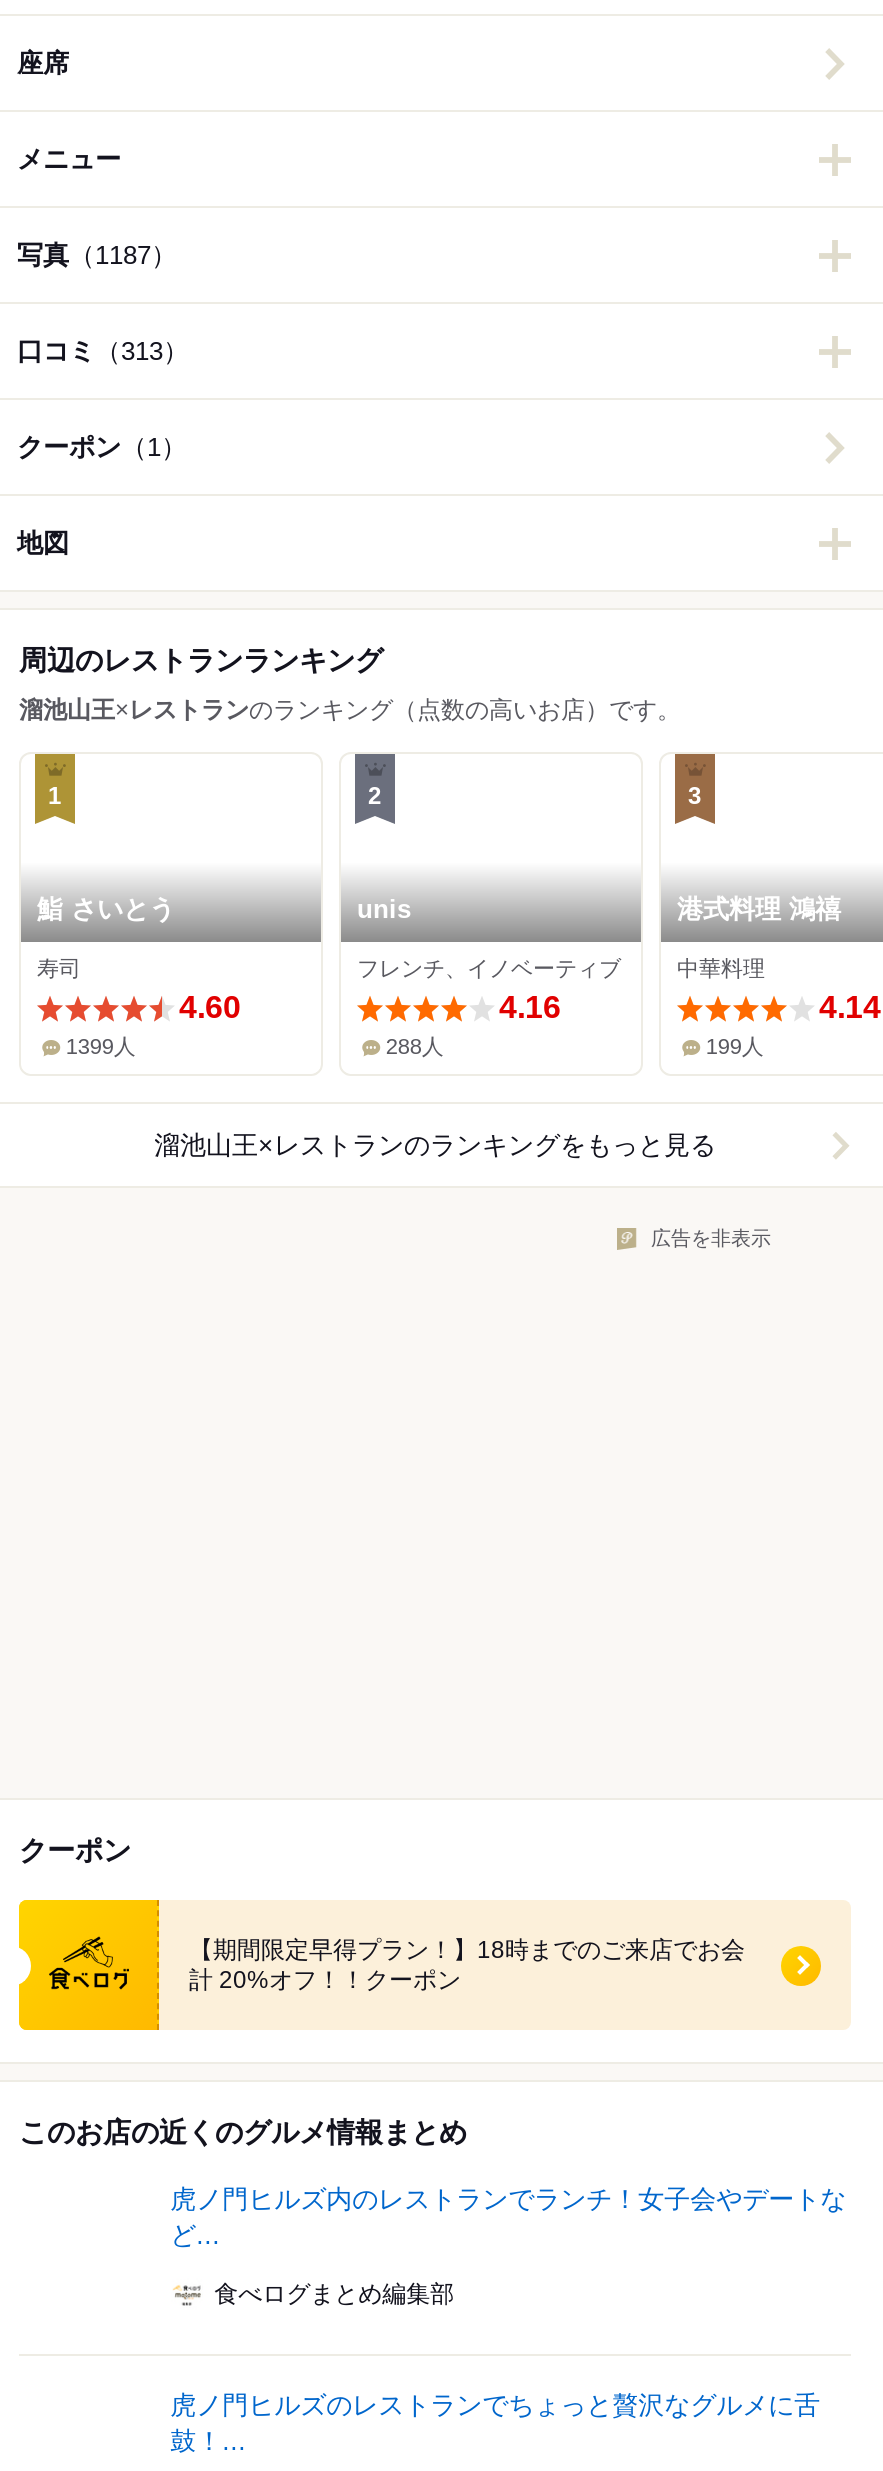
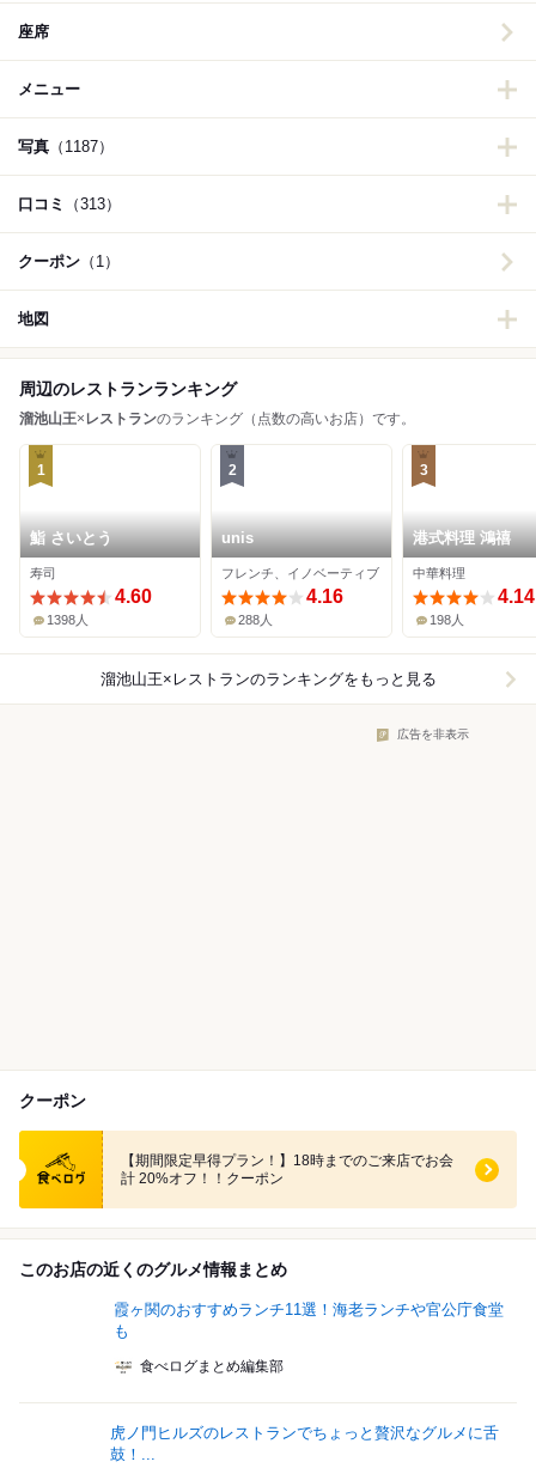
- 1399人
+ 1398人

- 199人
+ 198人

- 虎ノ門ヒルズ内のレストランでランチ！女子会やデートな
- ど...
+ 霞ヶ関のおすすめランチ11選！海老ランチや官公庁食堂
+ も
